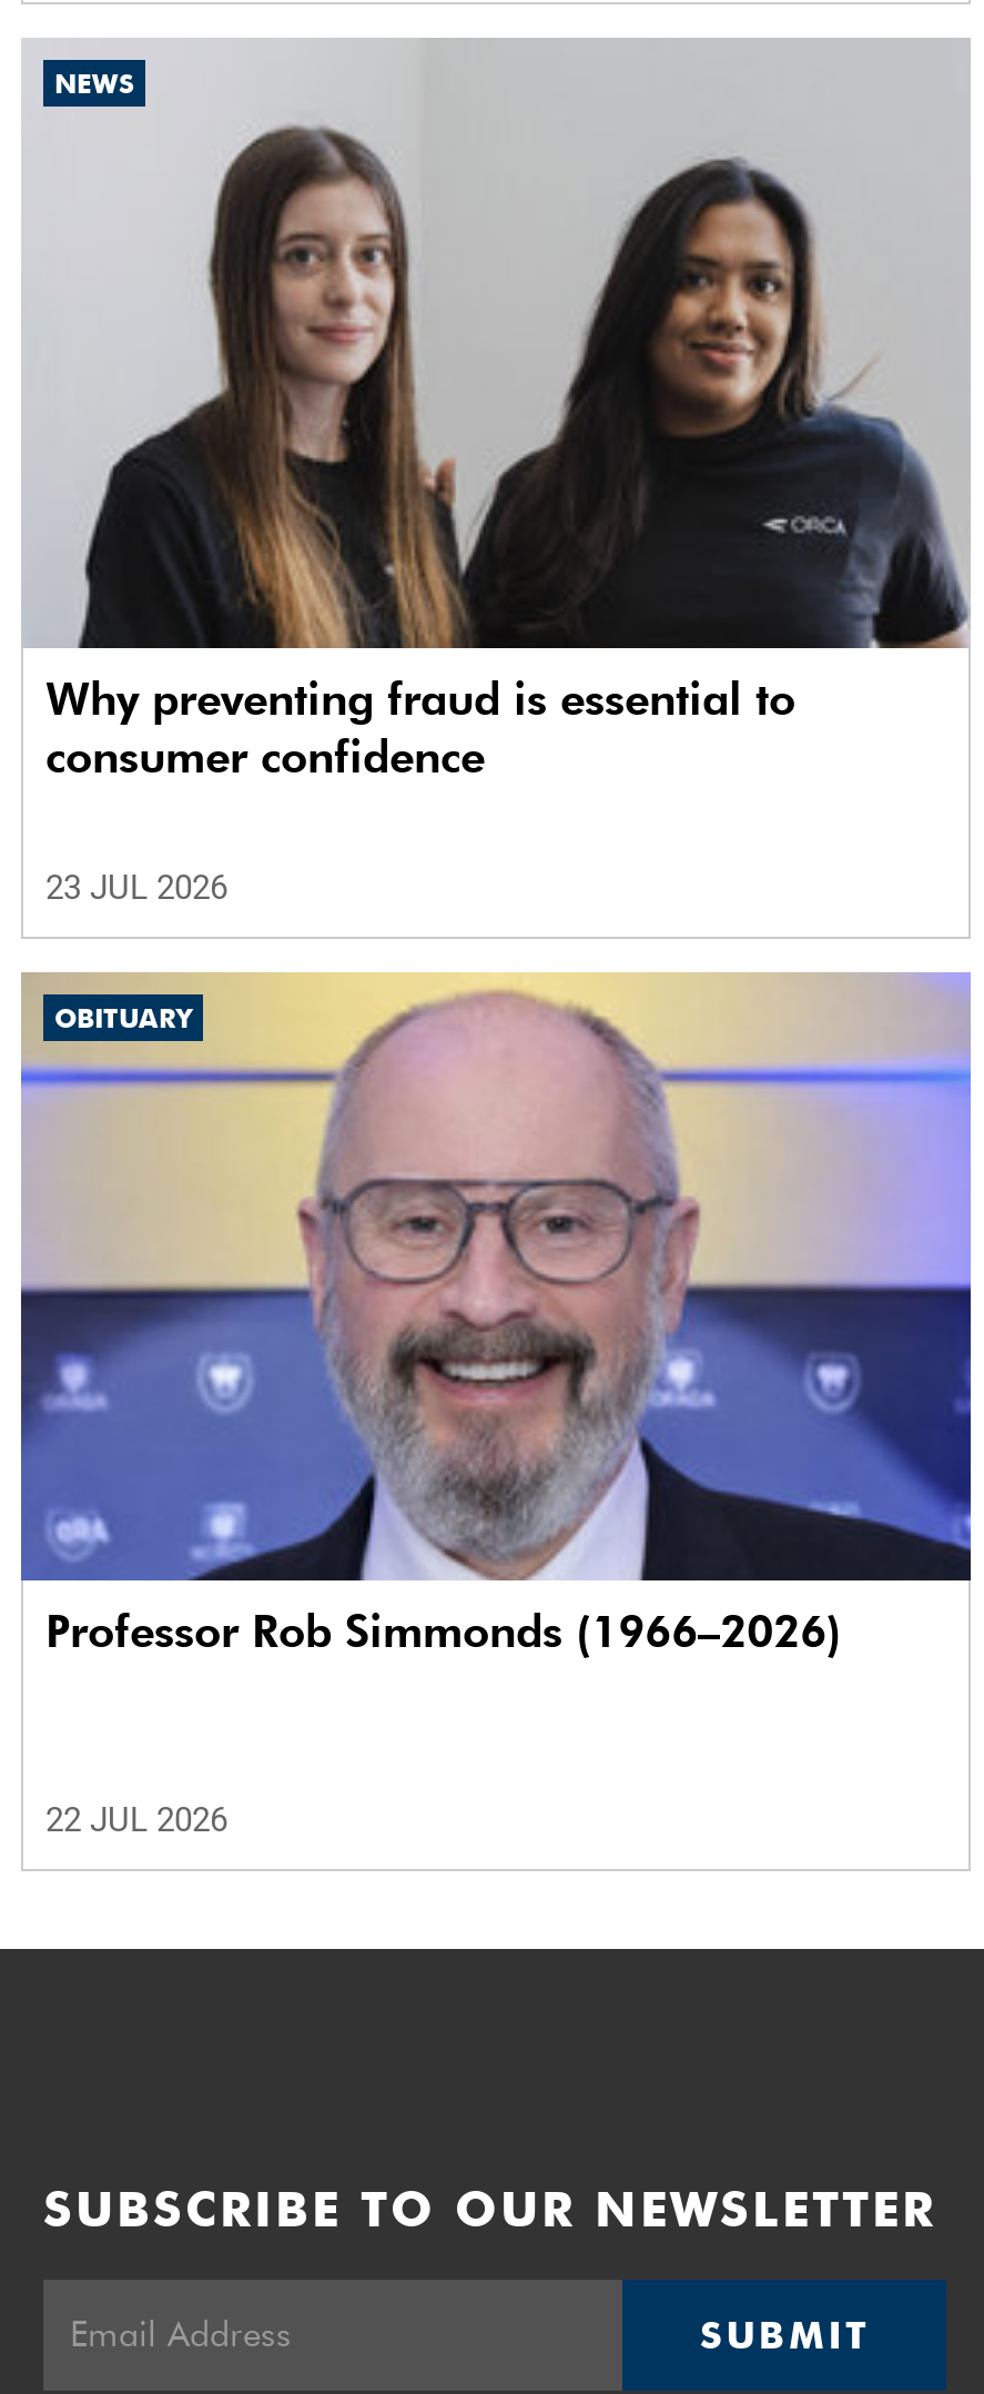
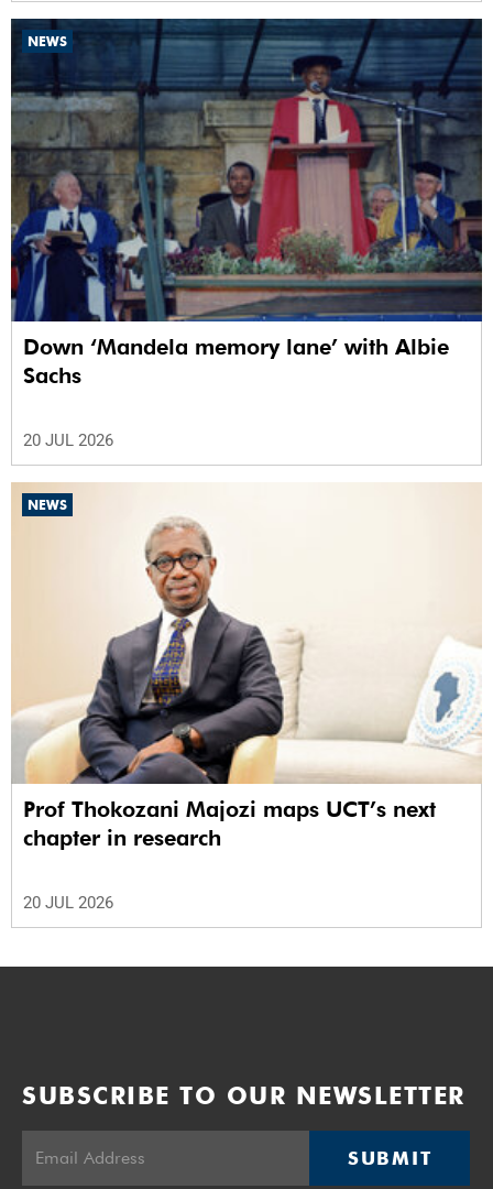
- [image]
- Why preventing fraud is essential to
- consumer confidence
+ [image]
+ Down ‘Mandela memory lane’ with Albie
+ Sachs

- 23 JUL 2026
+ 20 JUL 2026

- [image]
- OBITUARY
+ [image]
+ NEWS

- Professor Rob Simmonds (1966–2026)
+ Prof Thokozani Majozi maps UCT’s next
+ chapter in research

- 22 JUL 2026
+ 20 JUL 2026
